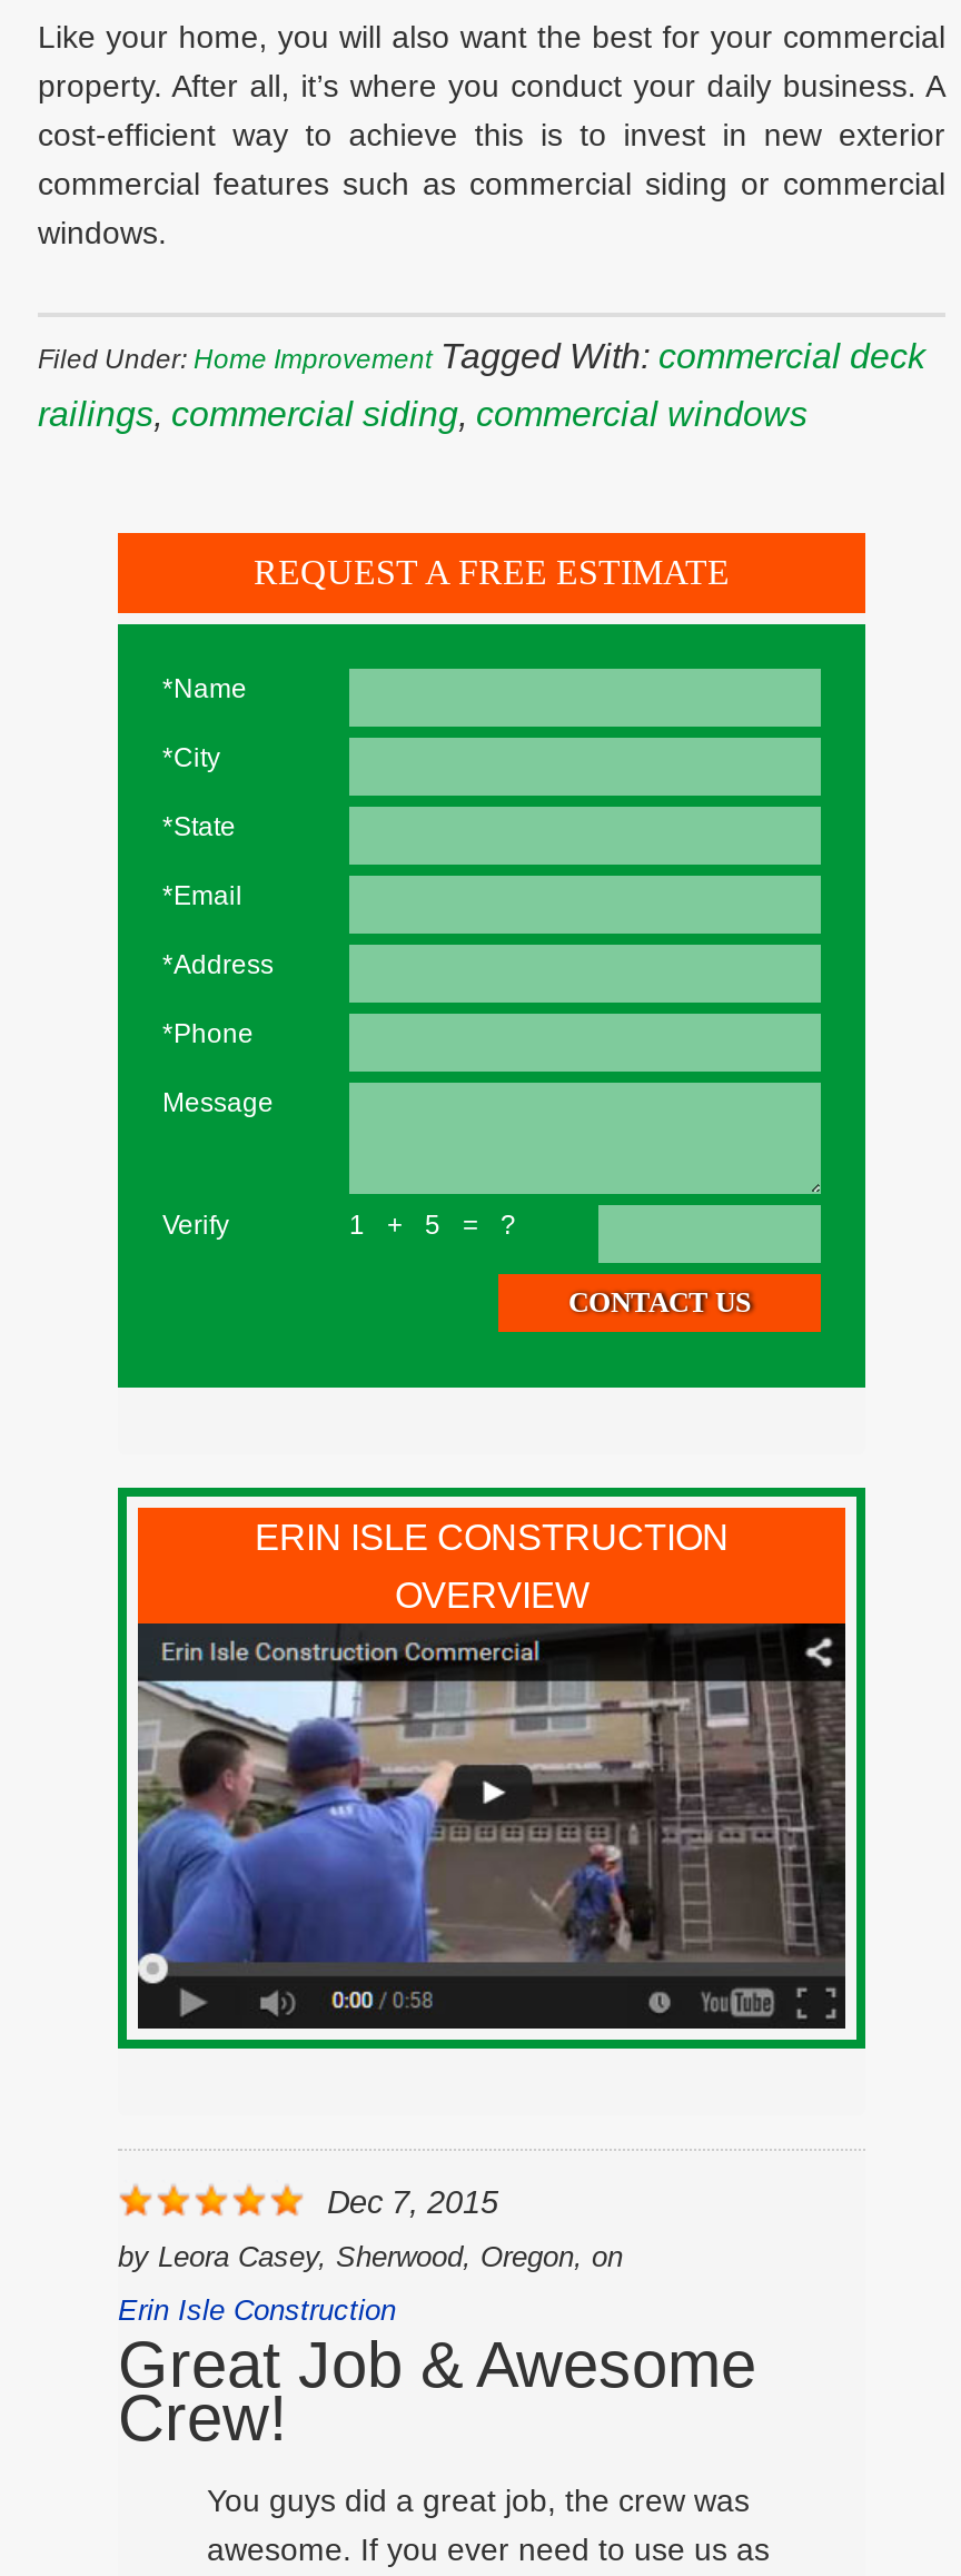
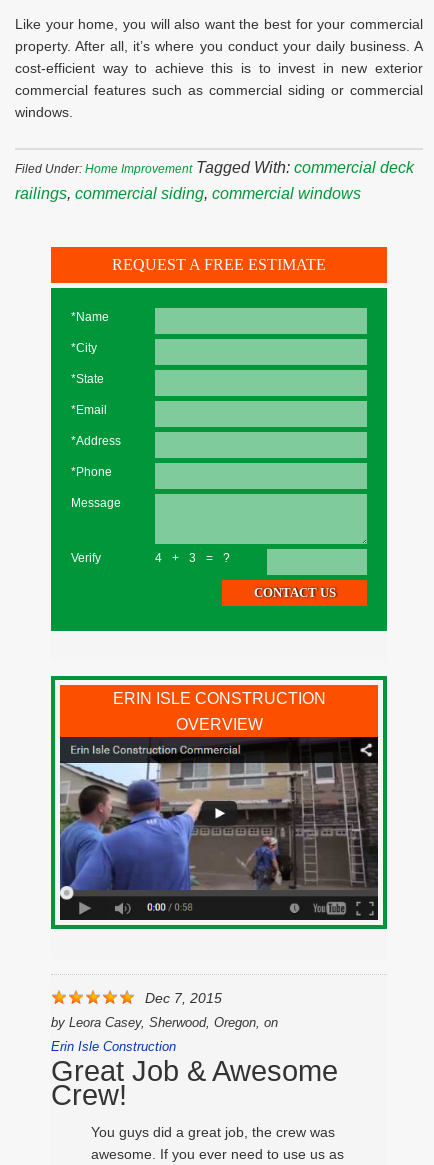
- 1+5=?
+ 4+3=?
